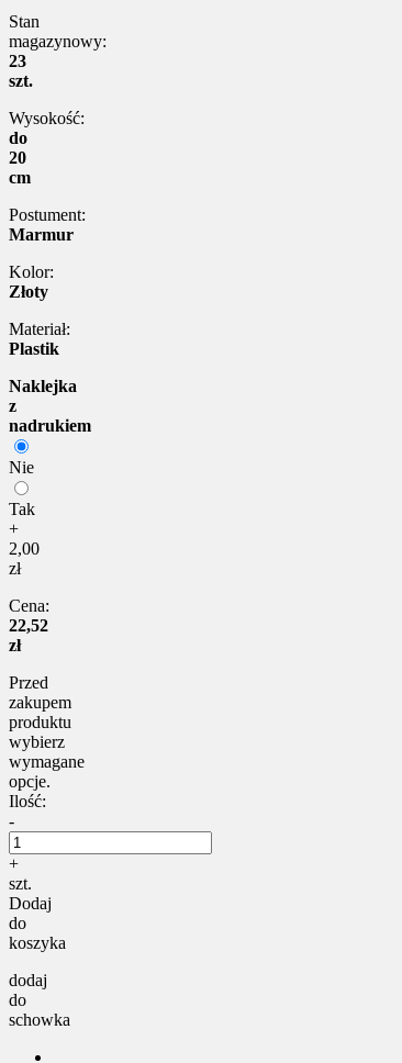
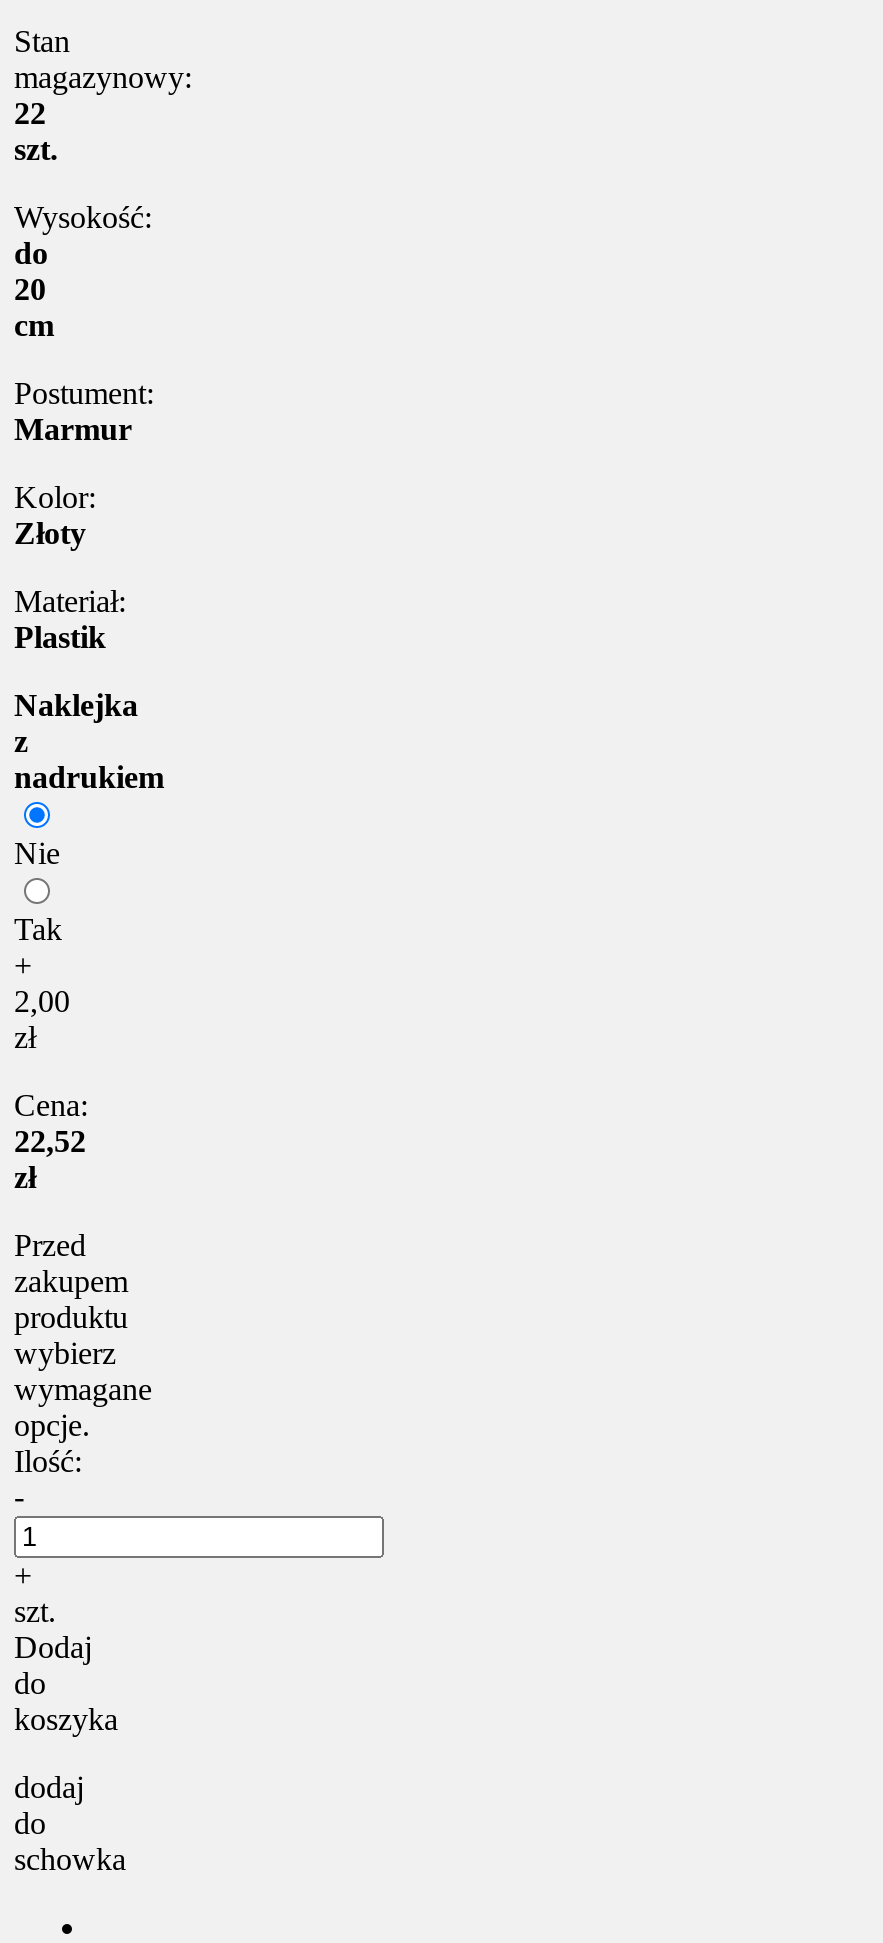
- 23
+ 22
